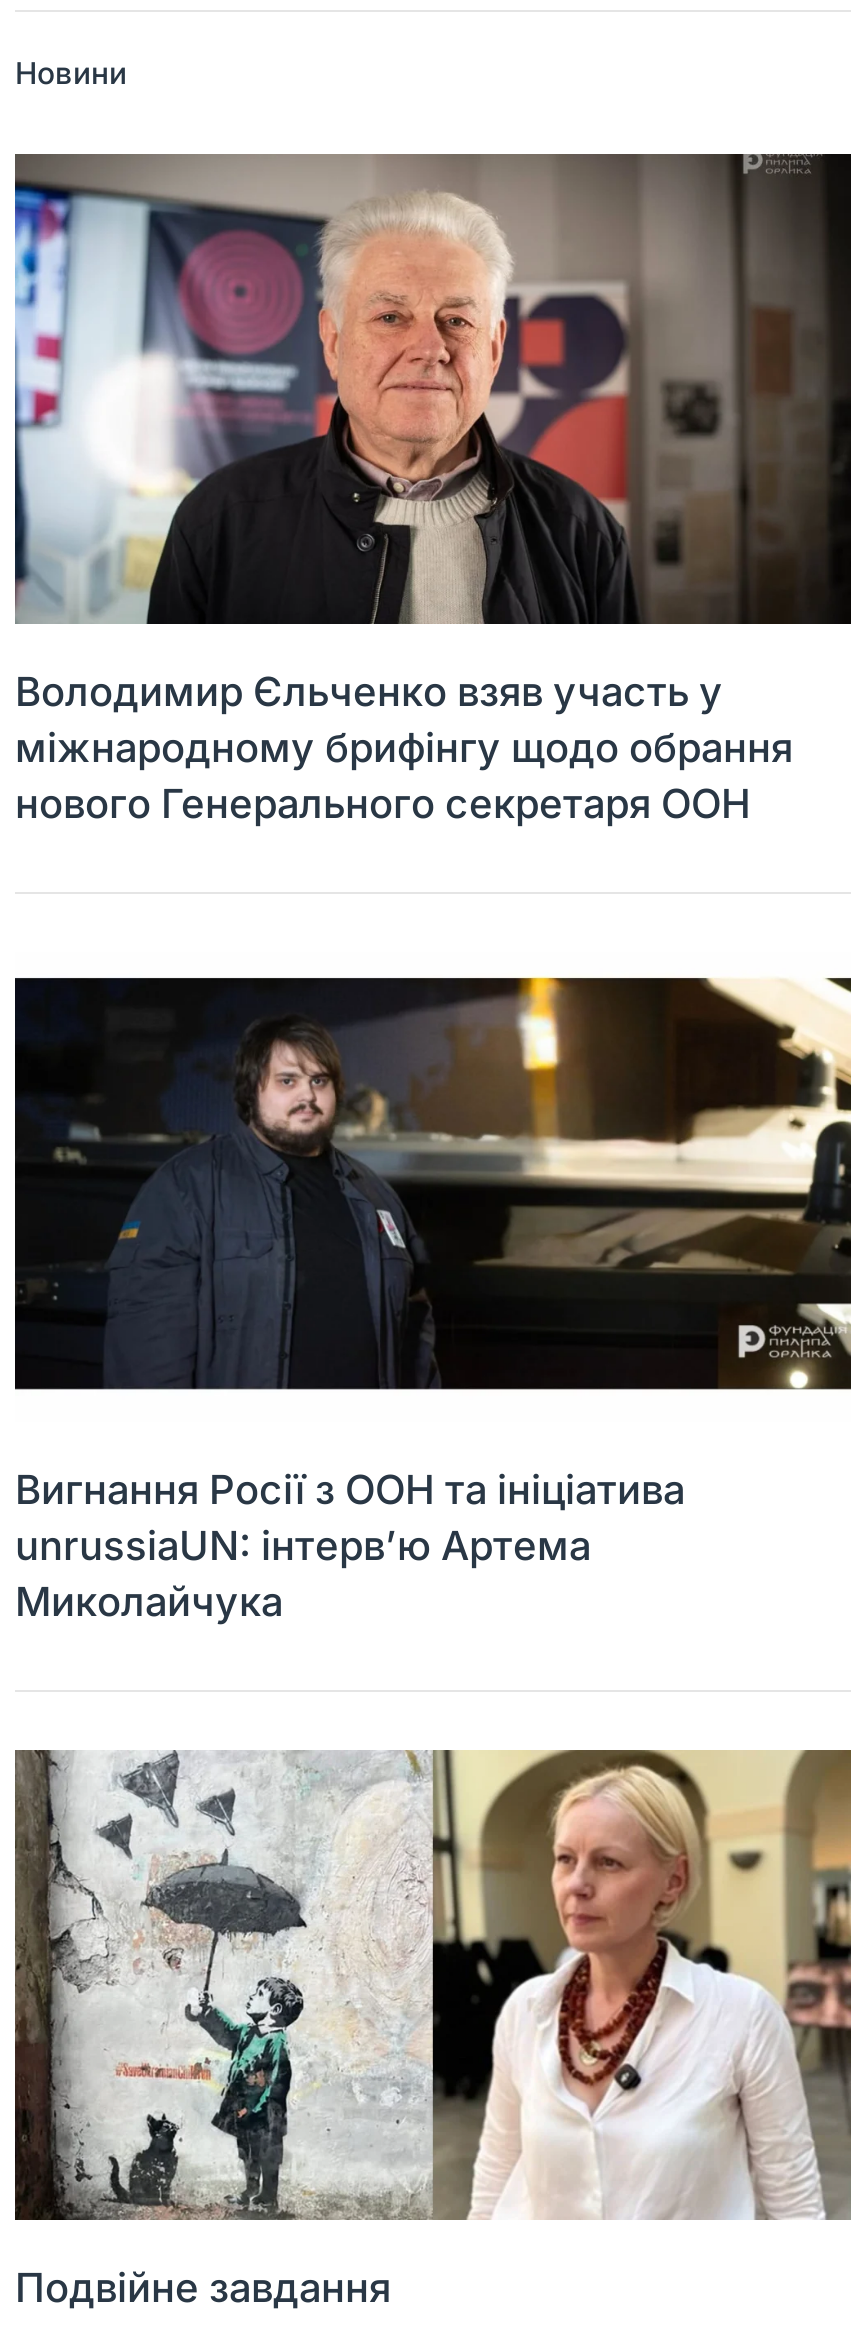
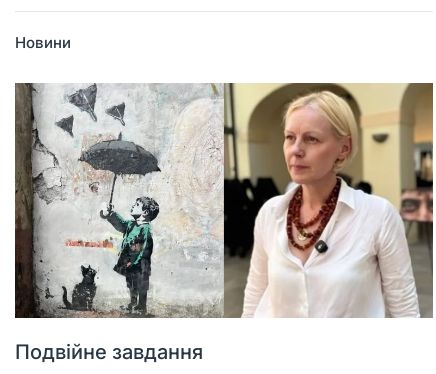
- [image]
- Володимир Єльченко взяв участь у
- міжнародному брифінгу щодо обрання
- нового Генерального секретаря ООН

- [image]
- Вигнання Росії з ООН та ініціатива
- unrussiaUN: інтерв’ю Артема
- Миколайчука
